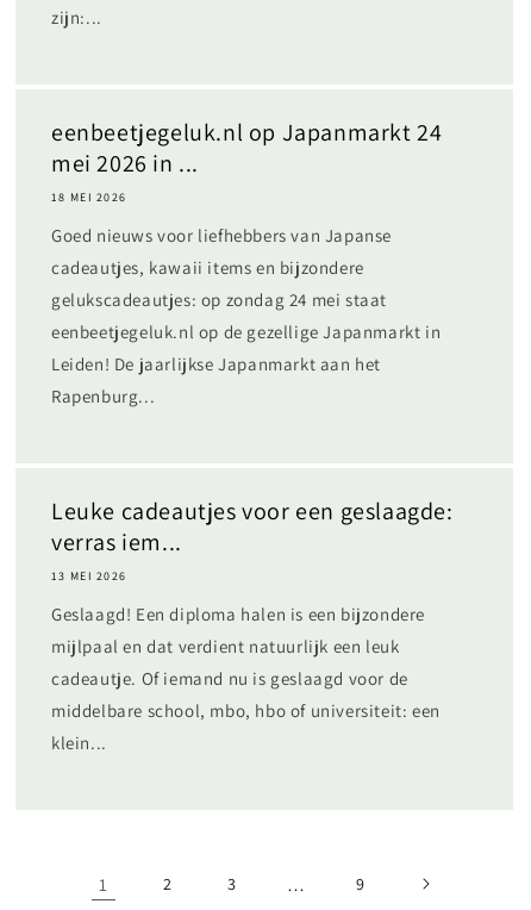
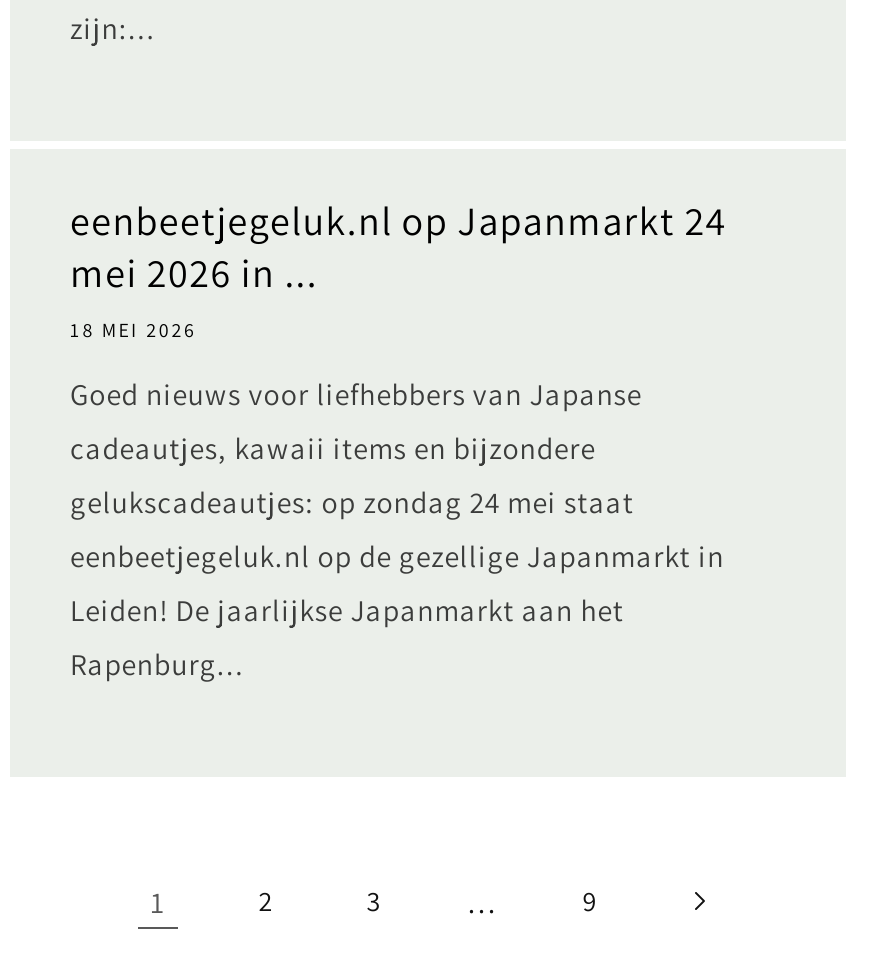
- Leuke cadeautjes voor een geslaagde:
- verras iem...
- 13 MEI 2026
- Geslaagd! Een diploma halen is een bijzondere
- mijlpaal en dat verdient natuurlijk een leuk
- cadeautje. Of iemand nu is geslaagd voor de
- middelbare school, mbo, hbo of universiteit: een
- klein...
